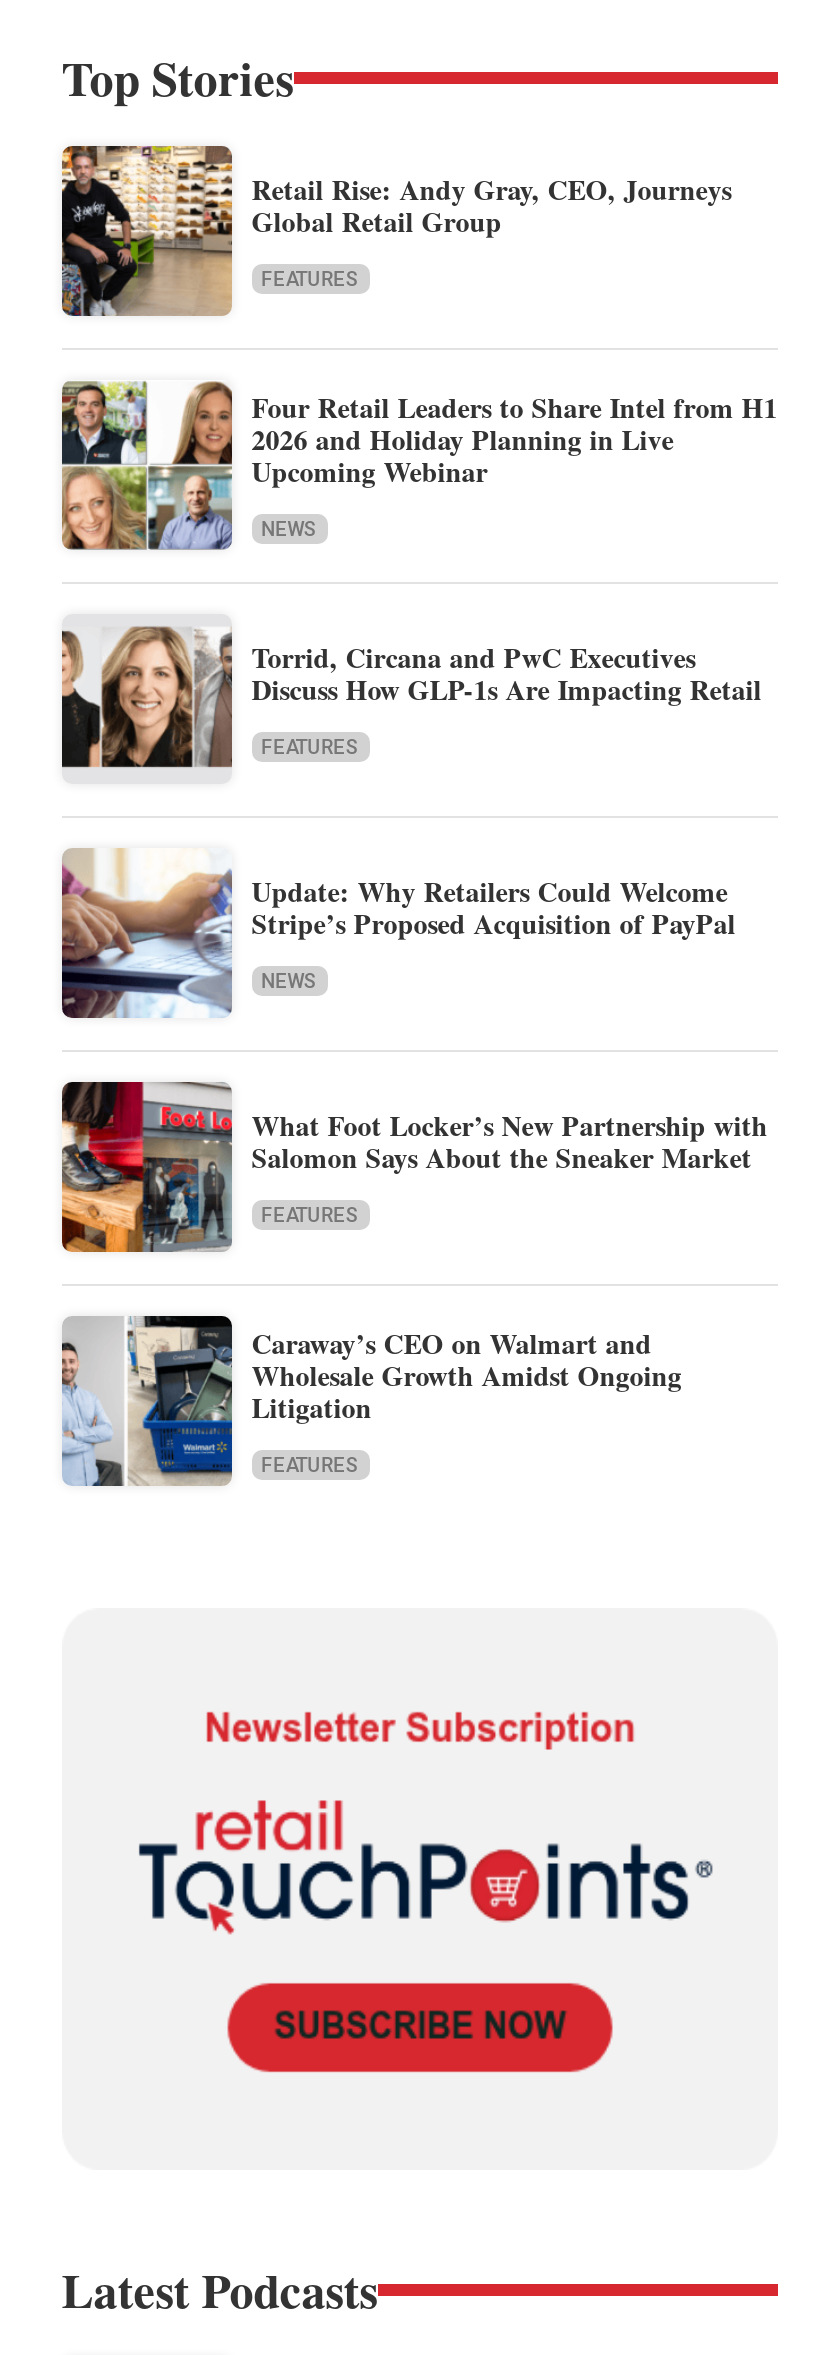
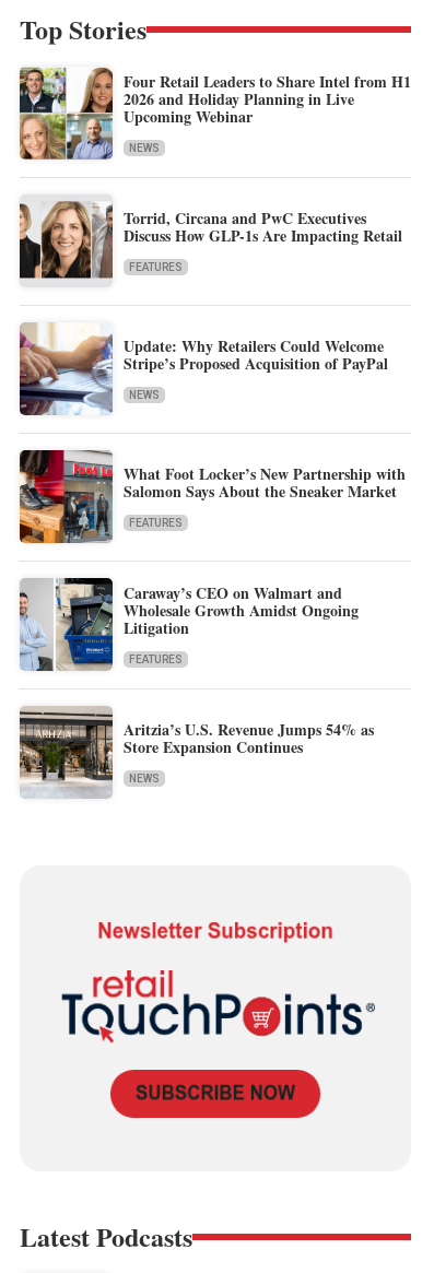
- [image]
- Retail Rise: Andy Gray, CEO, Journeys
- Global Retail Group
- FEATURES

moved up: [image] | Four Retail Leaders to Share Intel from H1 | 2026 and Holiday Planning in Live | ... | Litigation | FEATURES

+ [image]
+ Aritzia’s U.S. Revenue Jumps 54% as
+ Store Expansion Continues
+ NEWS
